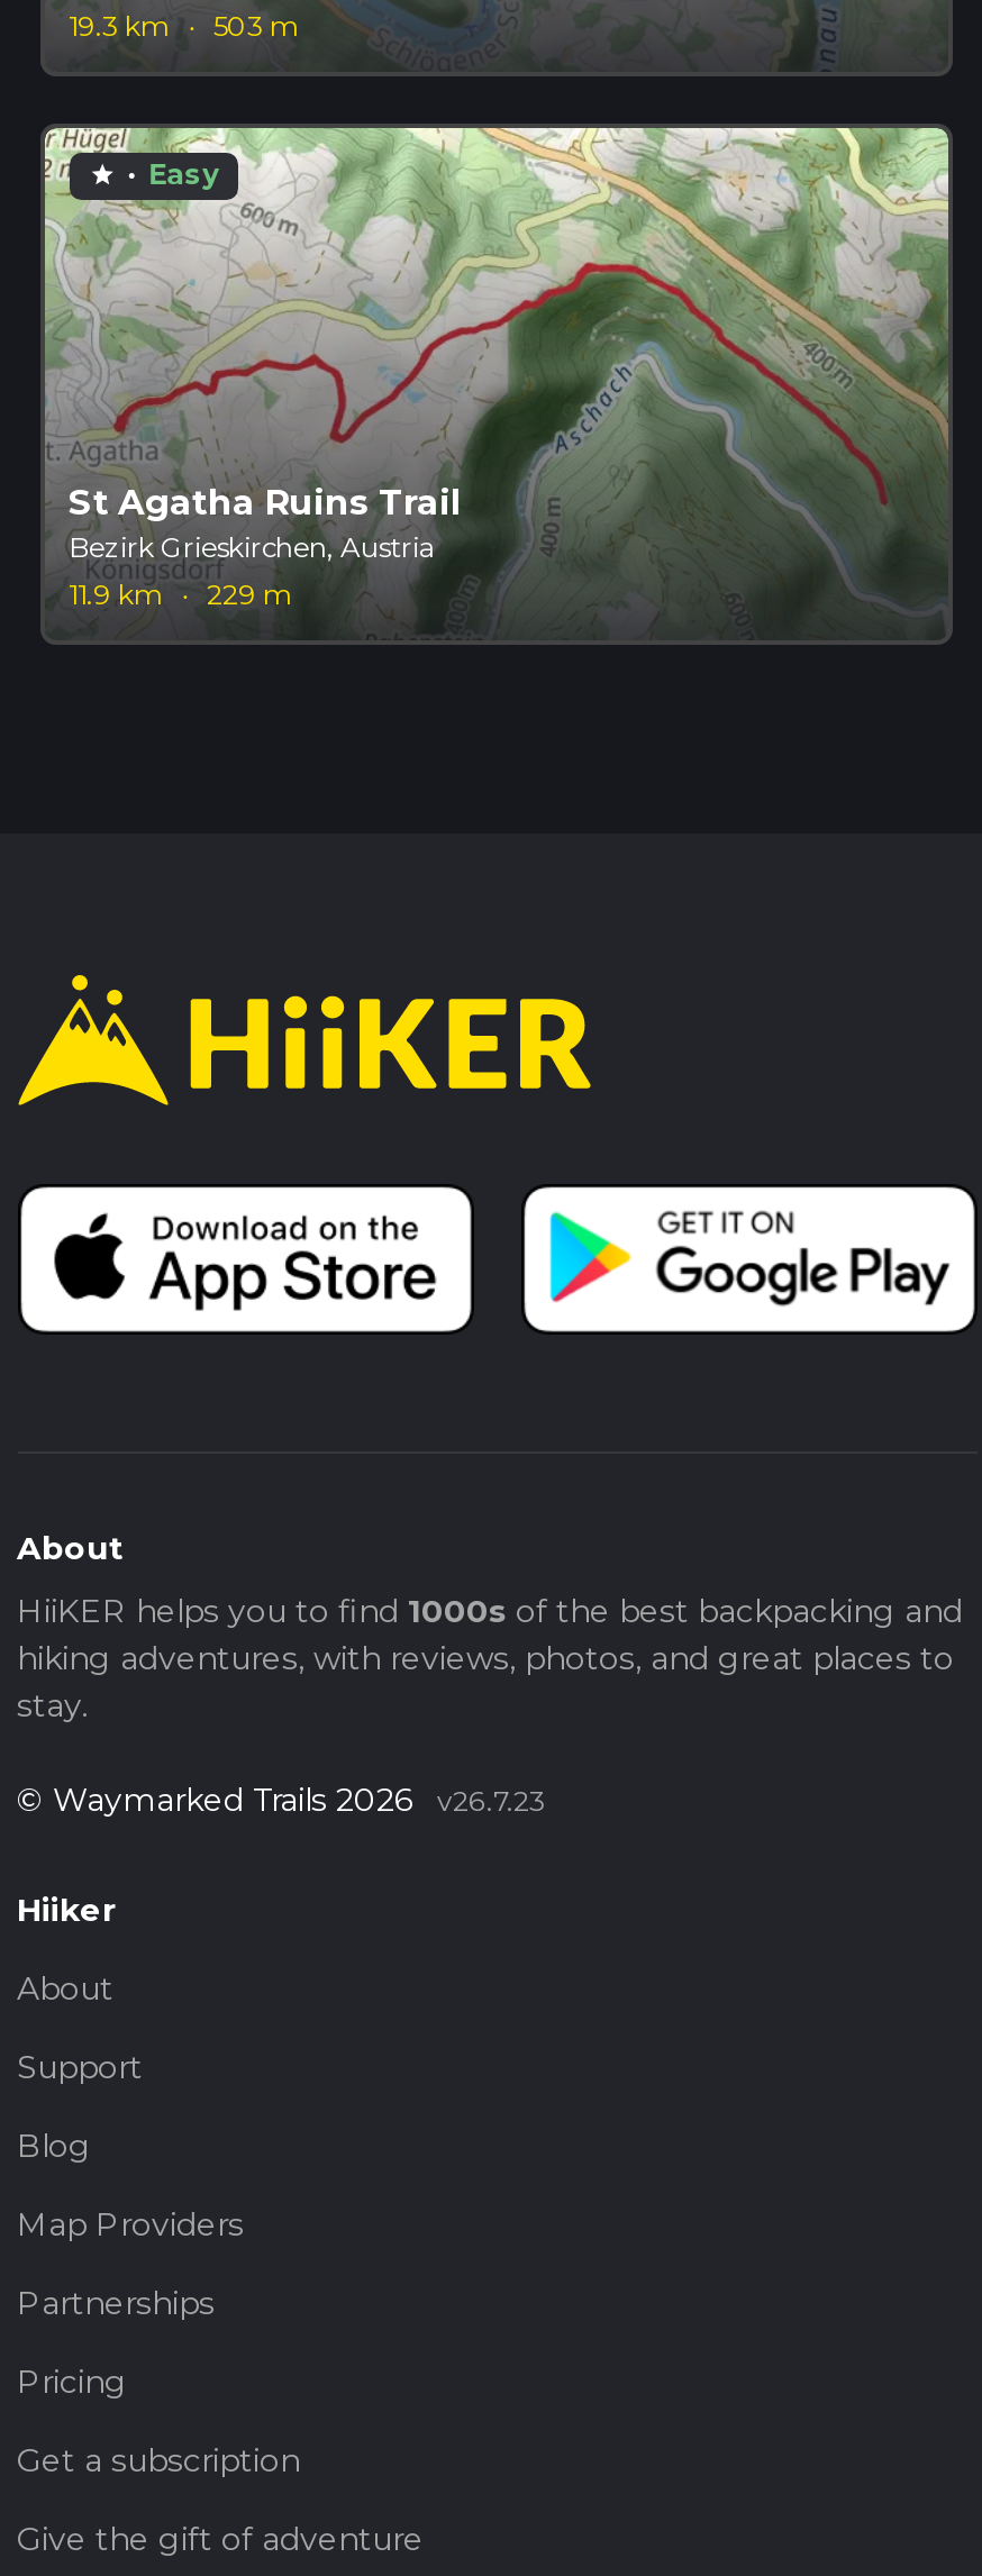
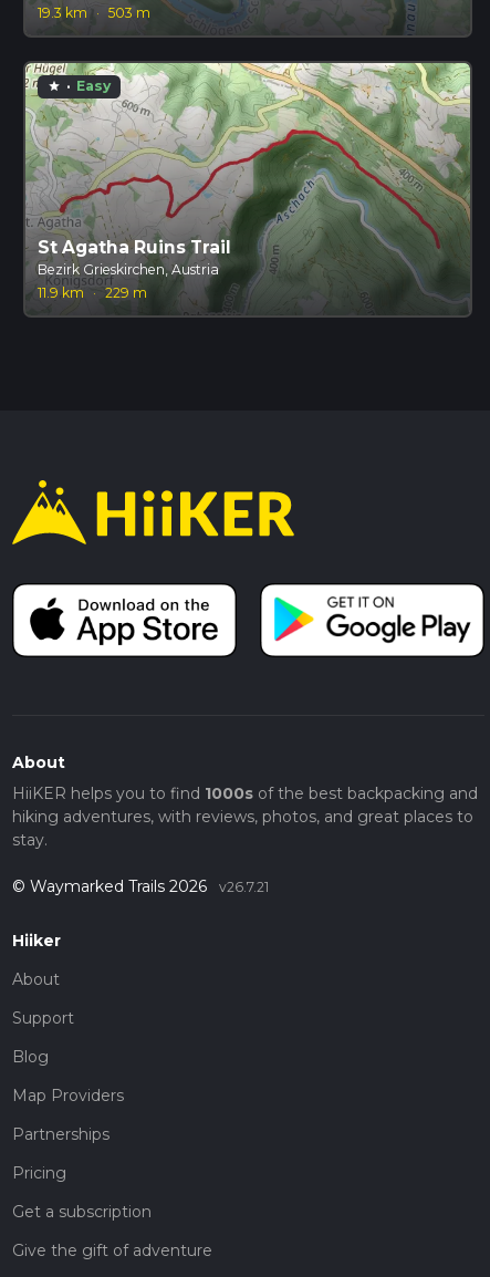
- © Waymarked Trails 2026 v26.7.23
+ © Waymarked Trails 2026 v26.7.21
